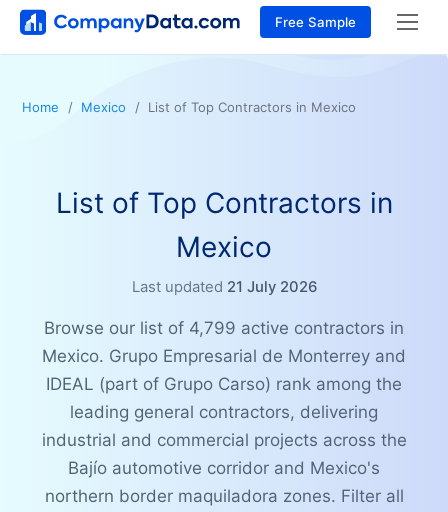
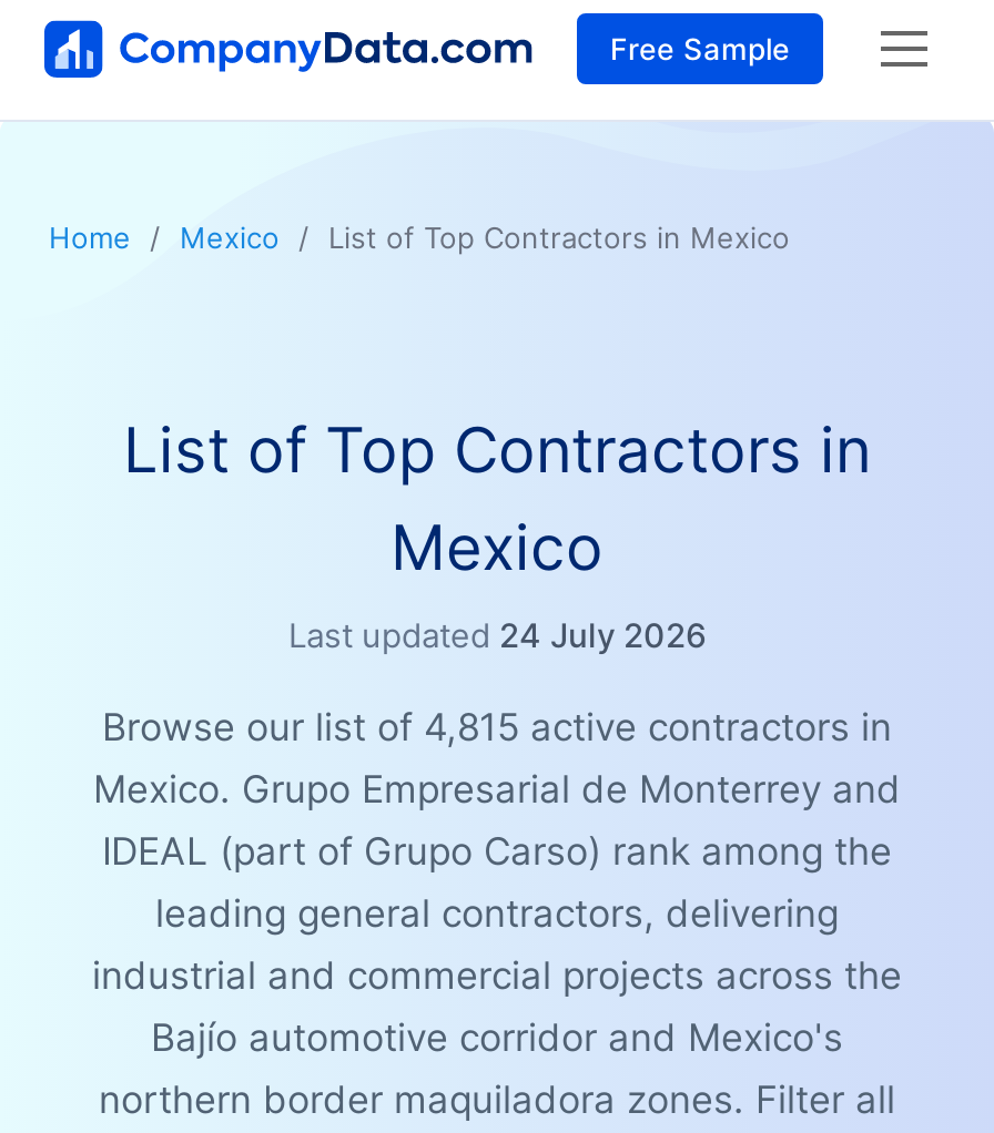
- Last updated 21 July 2026
+ Last updated 24 July 2026

- Browse our list of 4,799 active contractors in
+ Browse our list of 4,815 active contractors in
